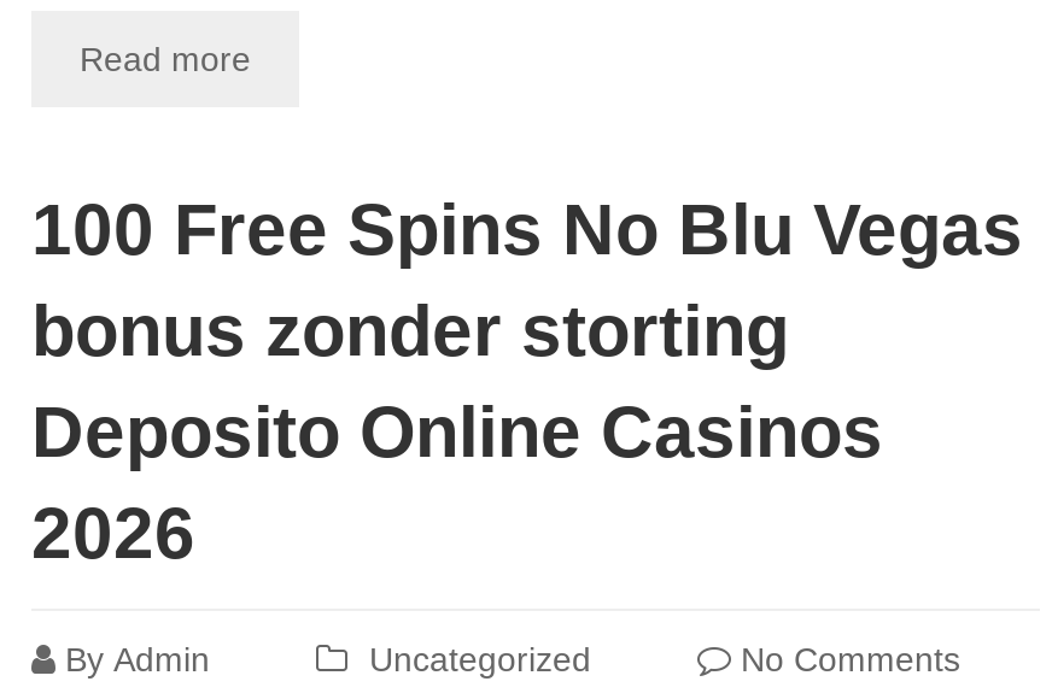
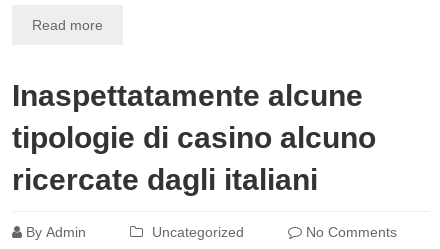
- 100 Free Spins No Blu Vegas
- bonus zonder storting
- Deposito Online Casinos
- 2026
+ Inaspettatamente alcune
+ tipologie di casino alcuno
+ ricercate dagli italiani
